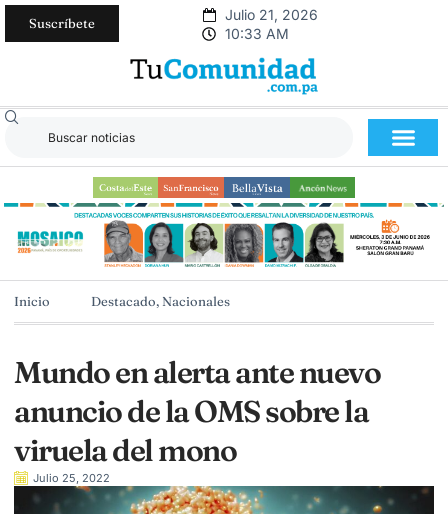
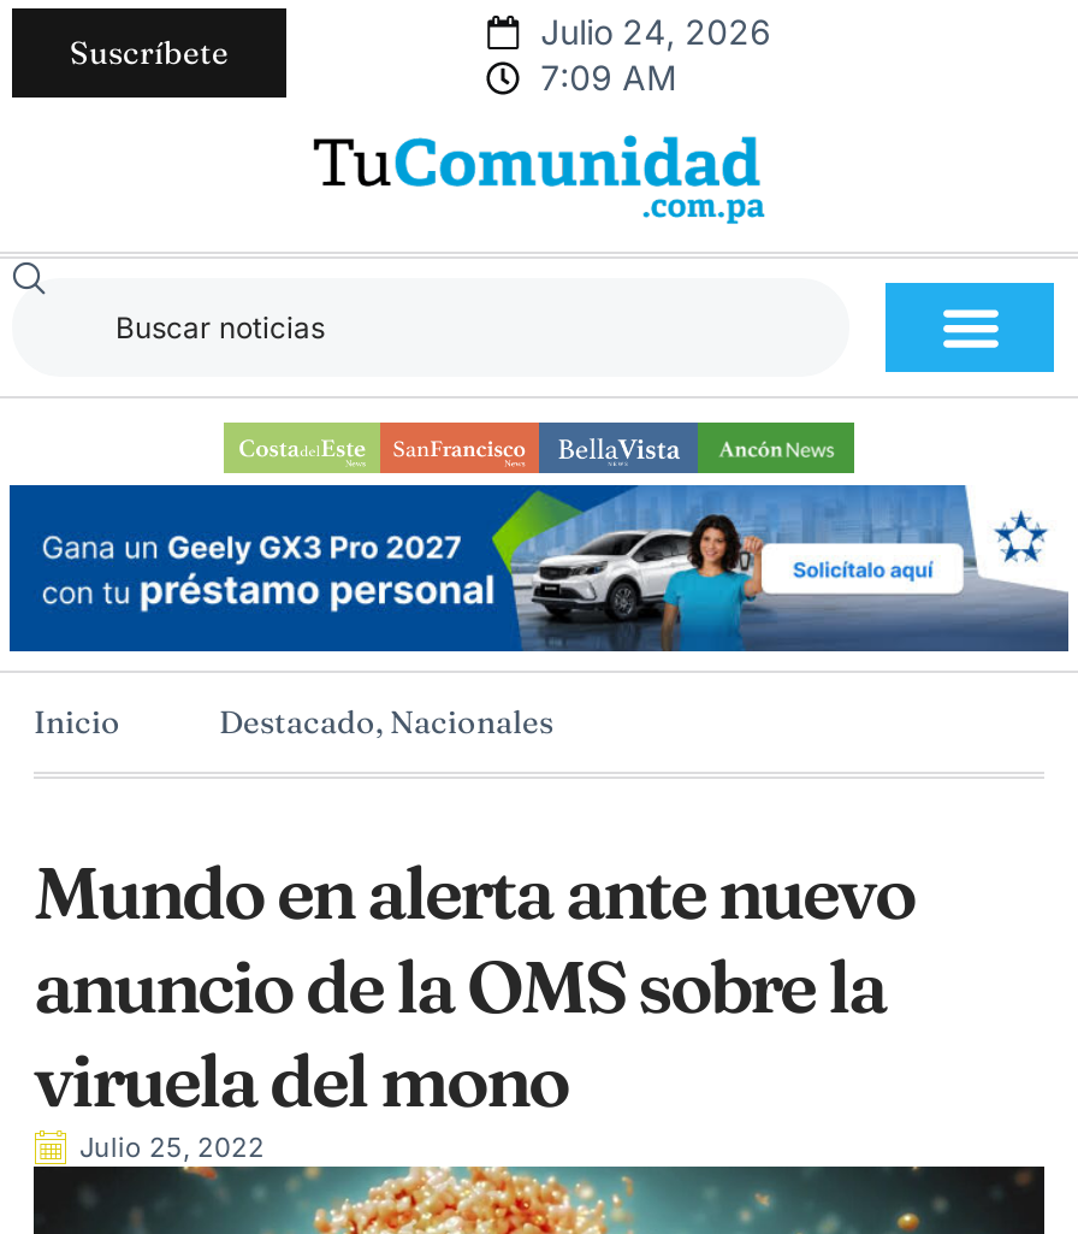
- Julio 21, 2026
+ Julio 24, 2026

- 10:33 AM
+ 7:09 AM

- [image]
+ [image]
